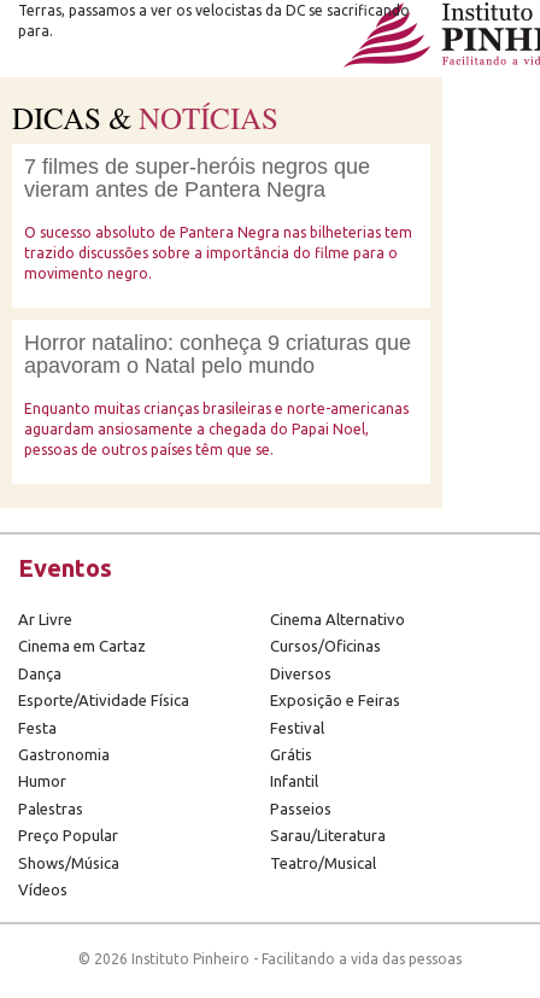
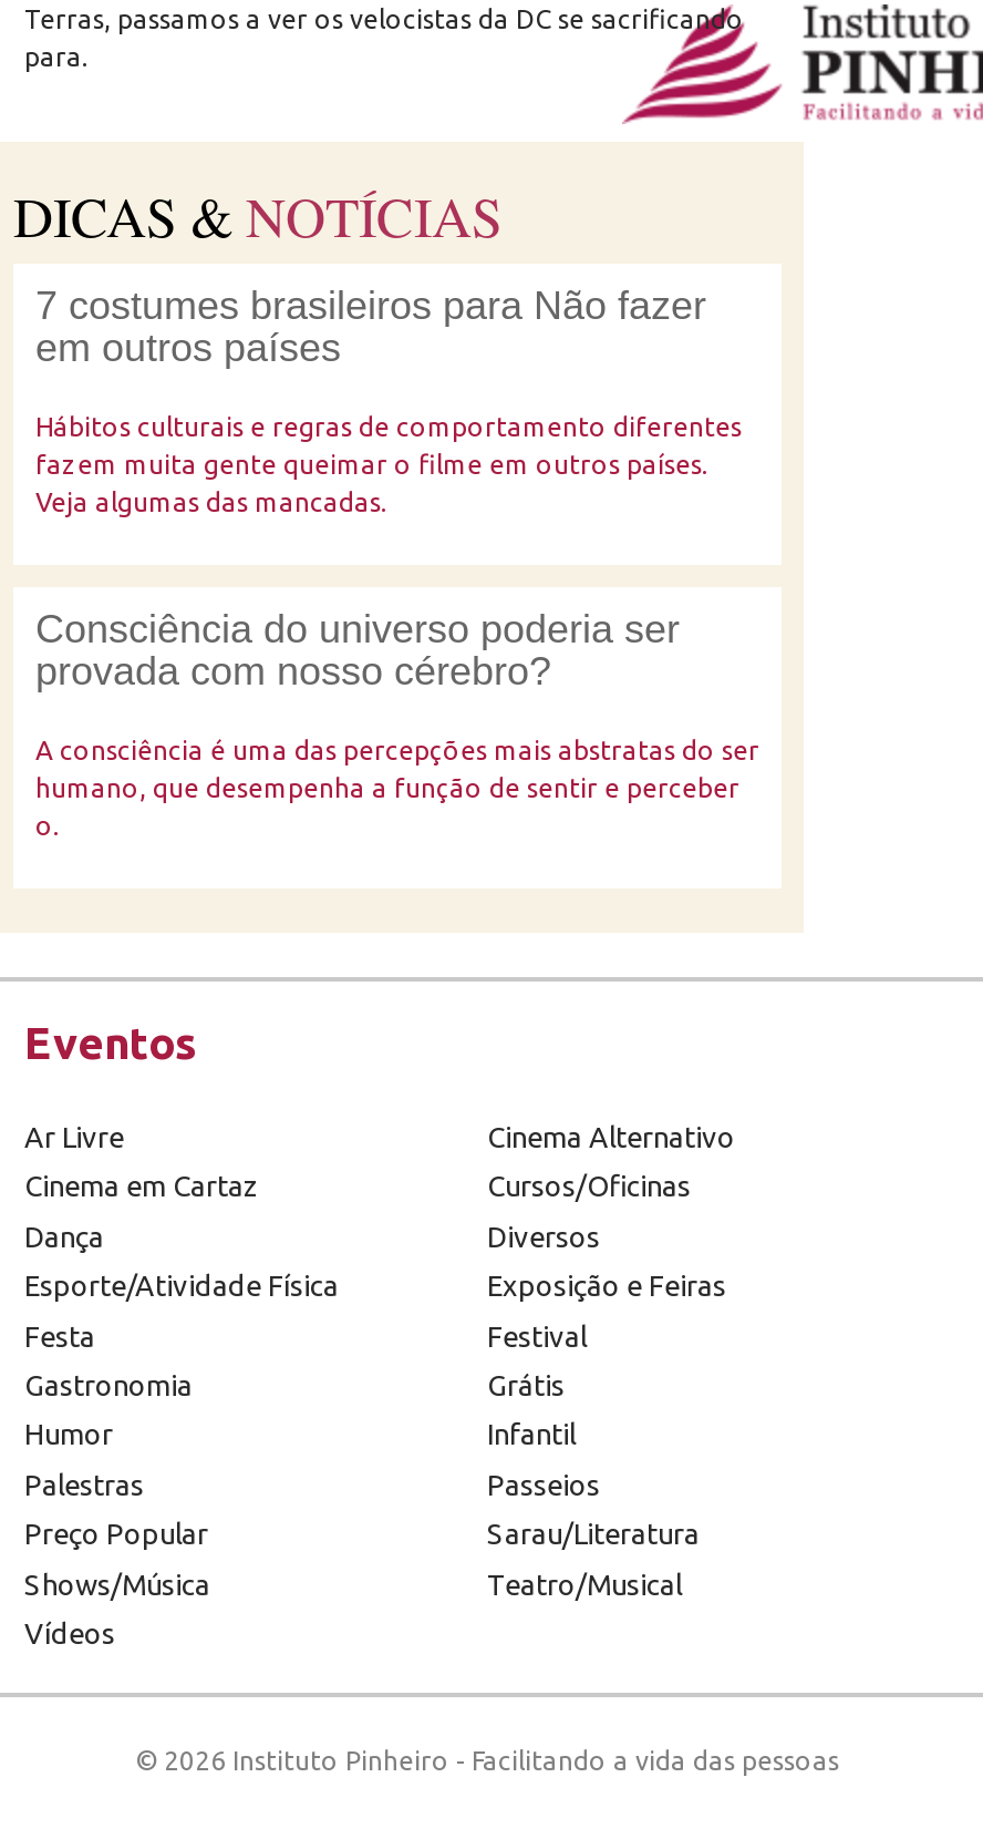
- 7 filmes de super-heróis negros que
- vieram antes de Pantera Negra
+ 7 costumes brasileiros para Não fazer
+ em outros países

- O sucesso absoluto de Pantera Negra nas bilheterias tem
- trazido discussões sobre a importância do filme para o
- movimento negro.
+ Hábitos culturais e regras de comportamento diferentes
+ fazem muita gente queimar o filme em outros países.
+ Veja algumas das mancadas.

- Horror natalino: conheça 9 criaturas que
- apavoram o Natal pelo mundo
+ Consciência do universo poderia ser
+ provada com nosso cérebro?

- Enquanto muitas crianças brasileiras e norte-americanas
- aguardam ansiosamente a chegada do Papai Noel,
- pessoas de outros países têm que se.
+ A consciência é uma das percepções mais abstratas do ser
+ humano, que desempenha a função de sentir e perceber
+ o.
